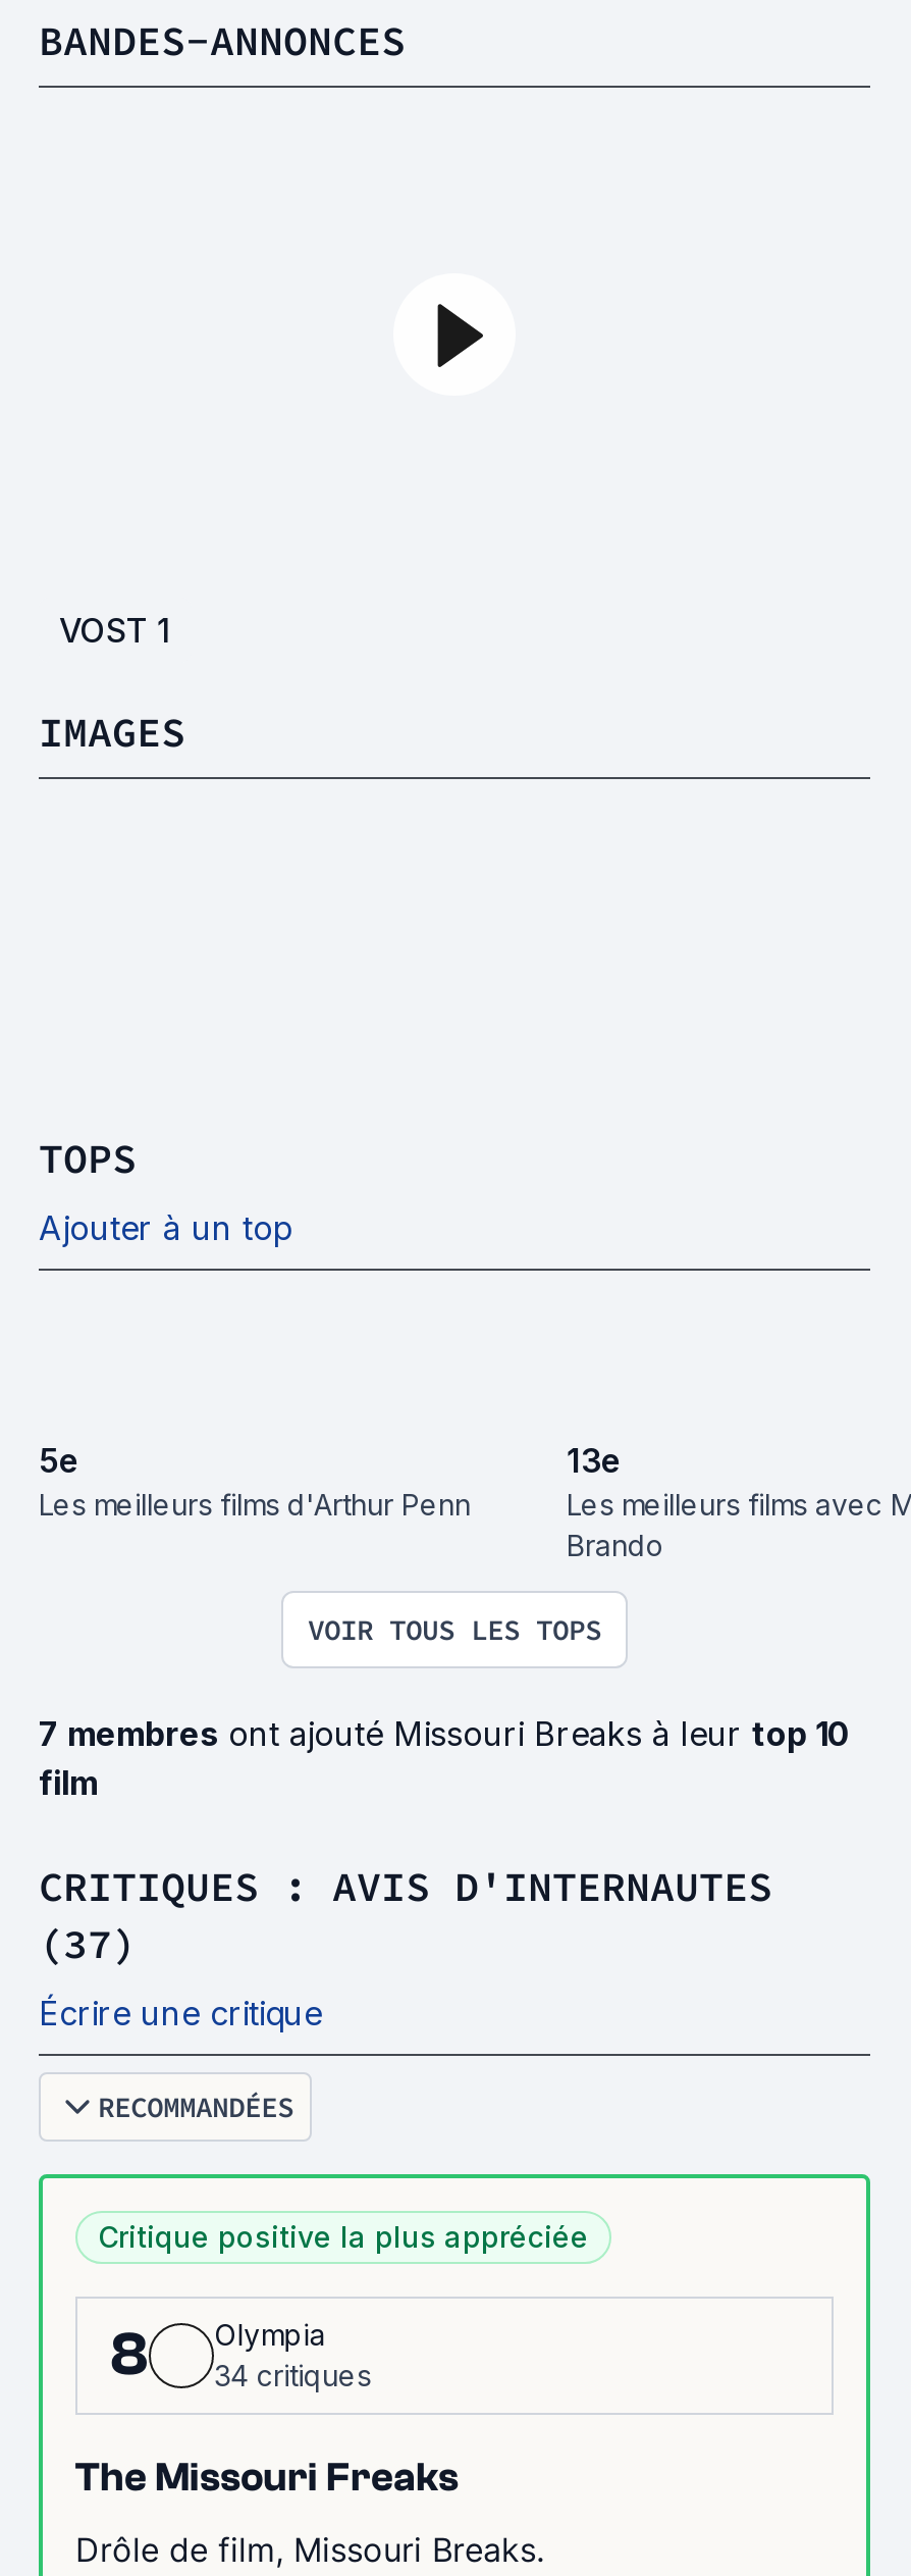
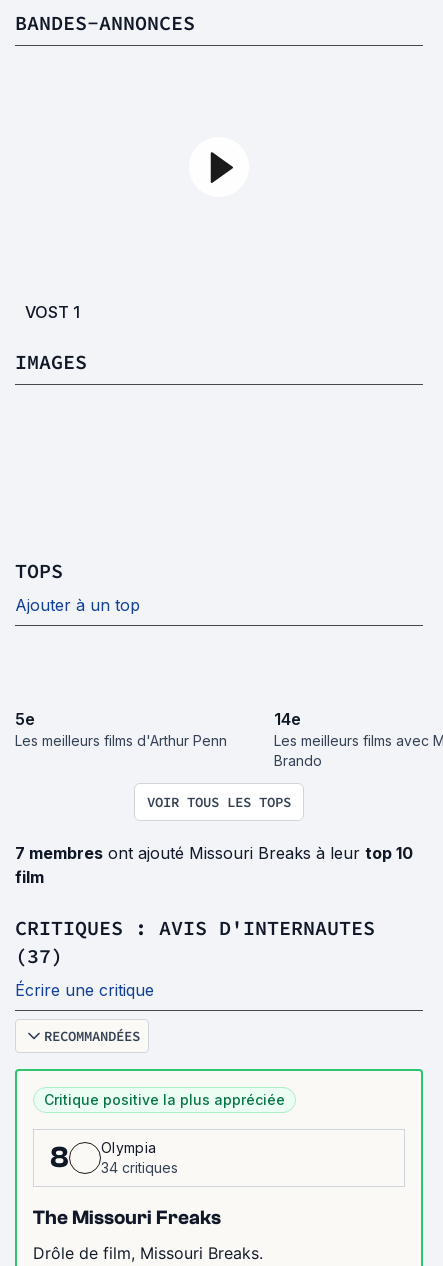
- 13e
+ 14e
